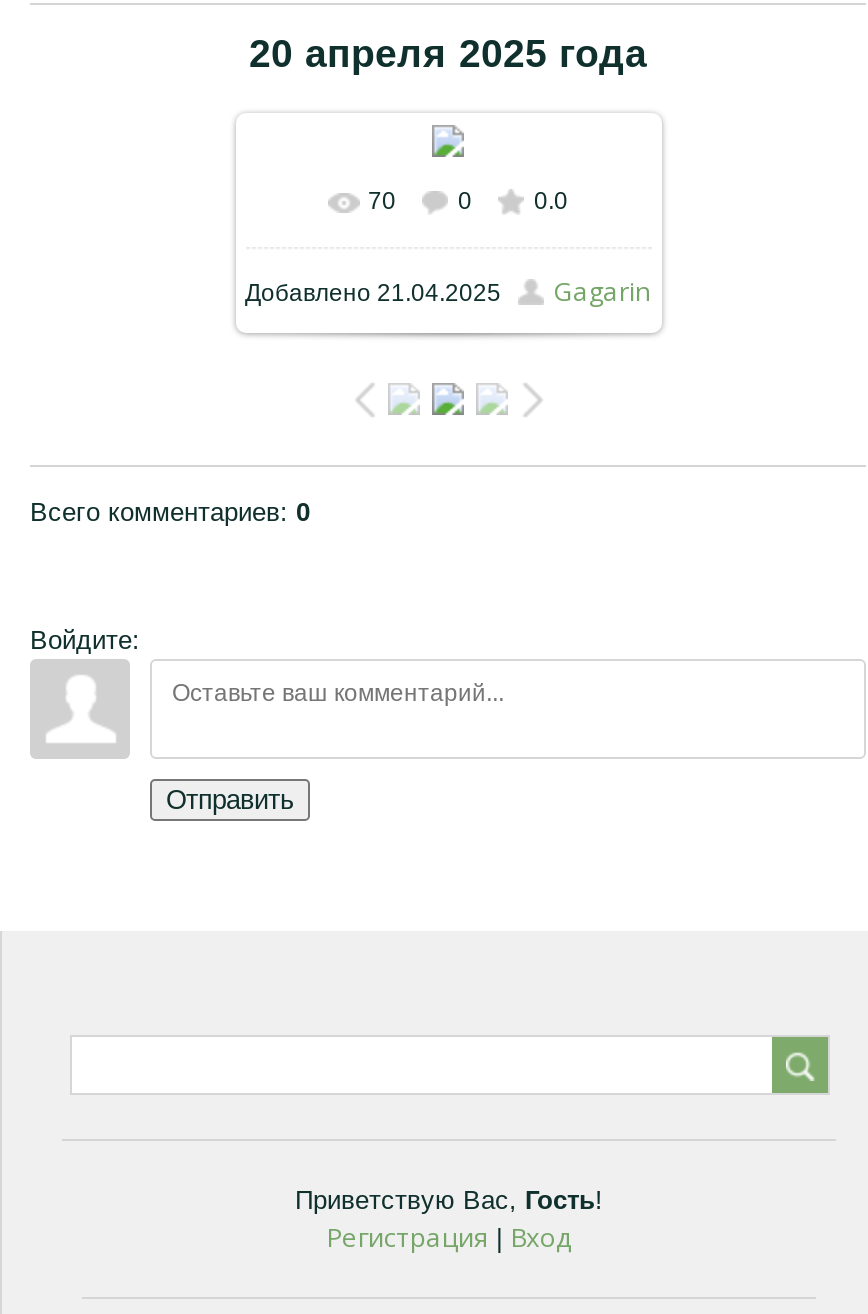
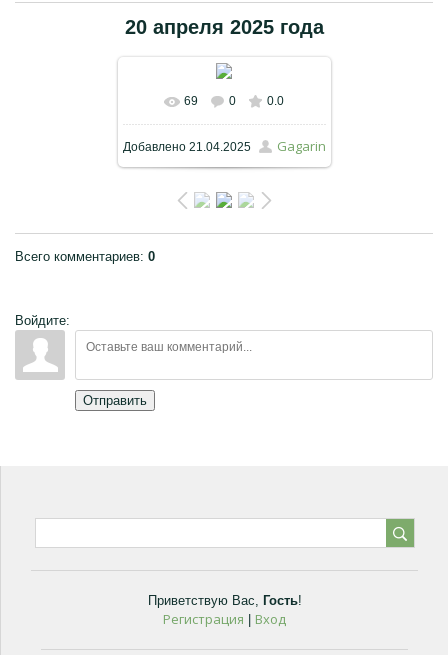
- 70
+ 69
